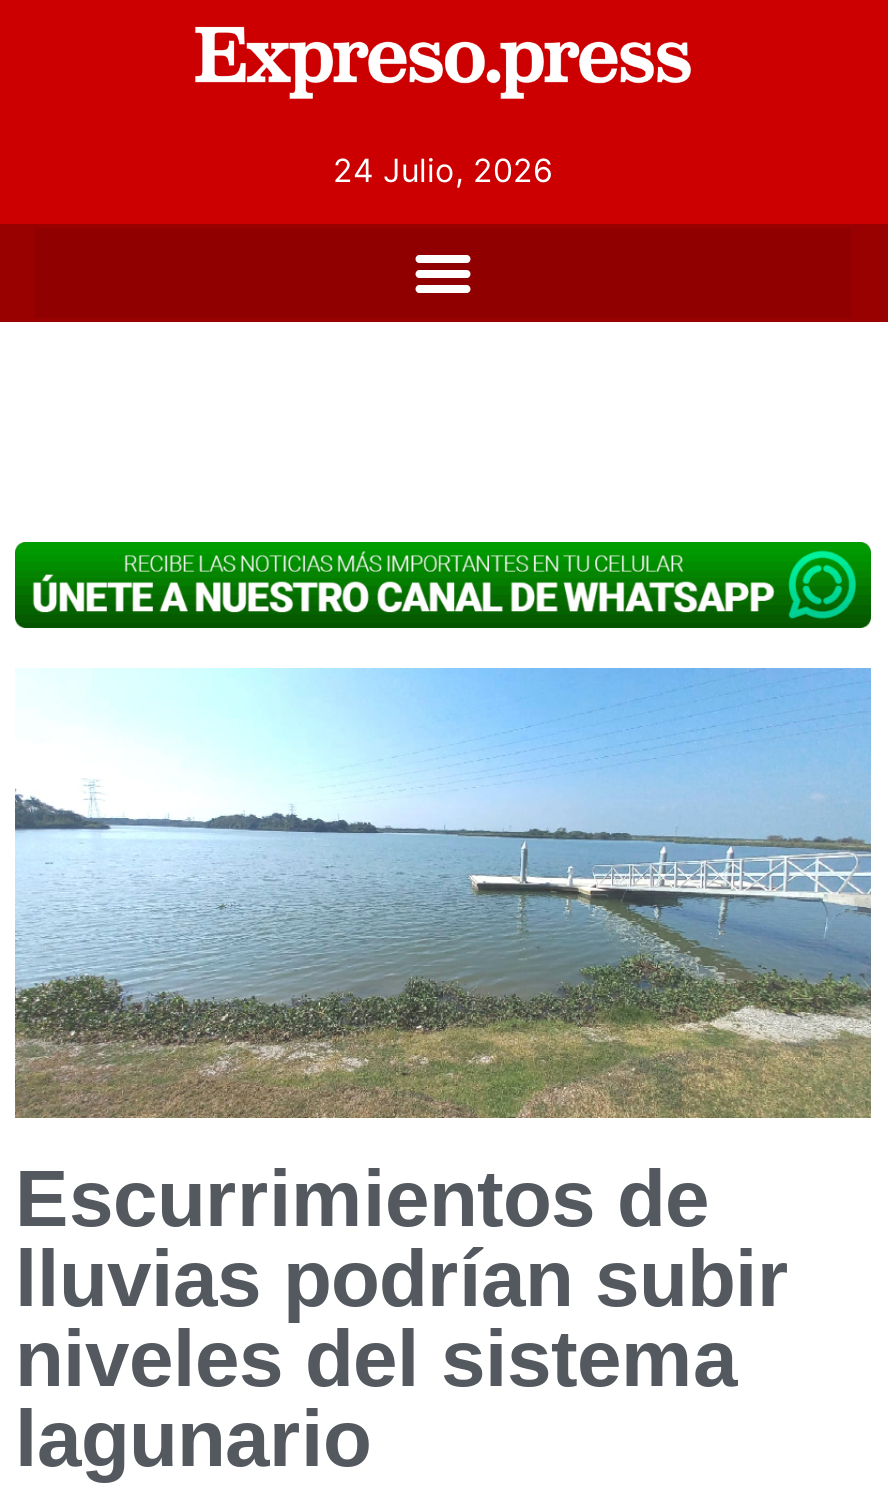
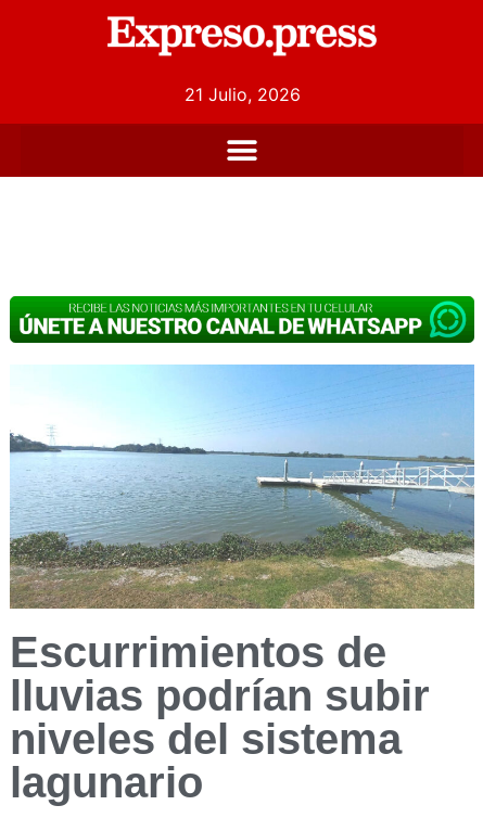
- 24 Julio, 2026
+ 21 Julio, 2026
